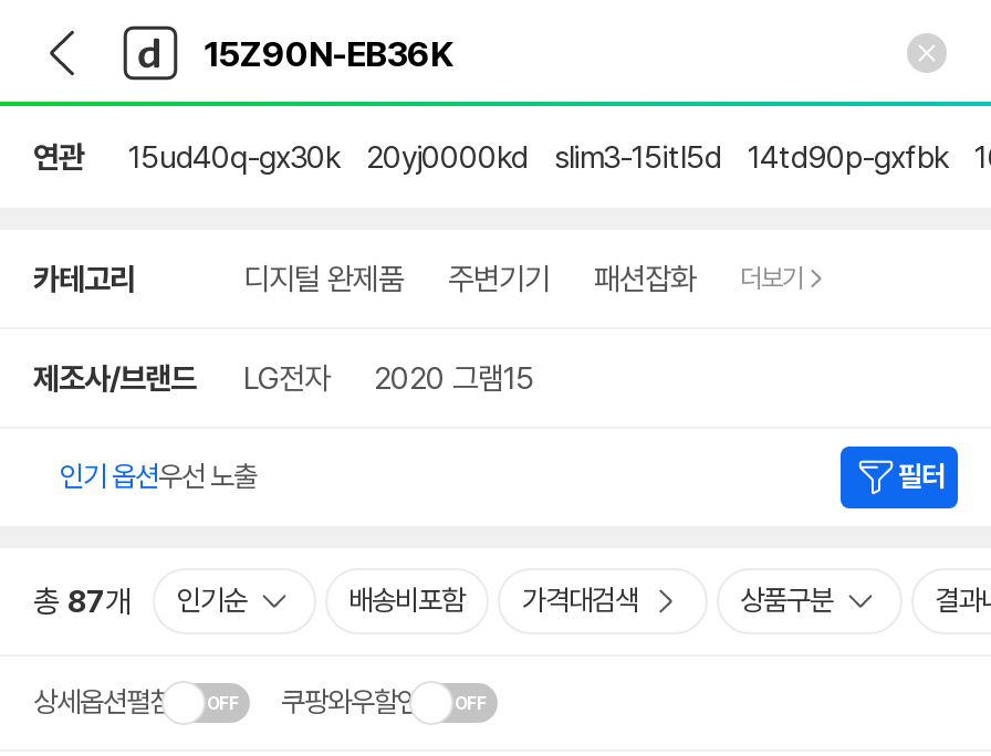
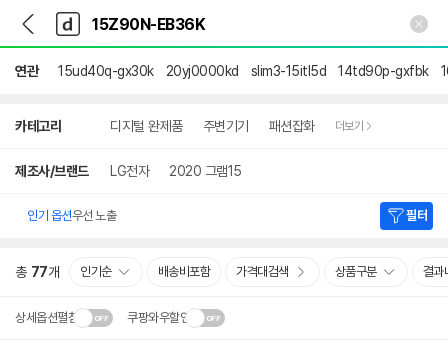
- 총 87개 인기순
+ 총 77개 인기순
